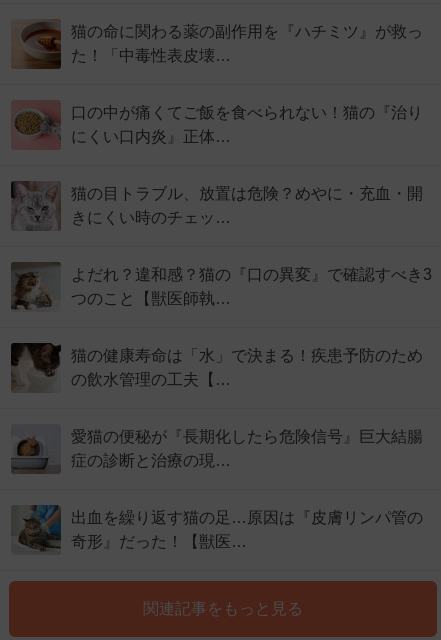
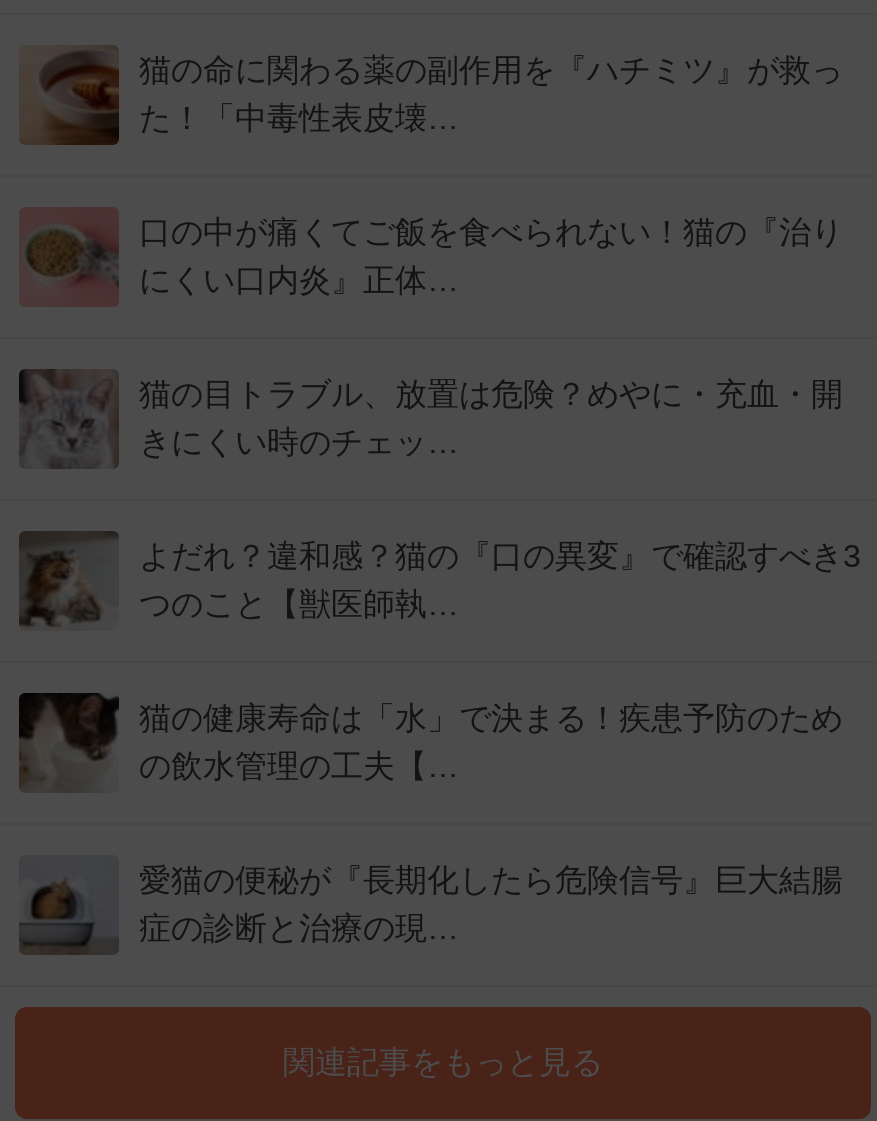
- [image]
- 出血を繰り返す猫の足…原因は『皮膚リンパ管の
- 奇形』だった！【獣医…
